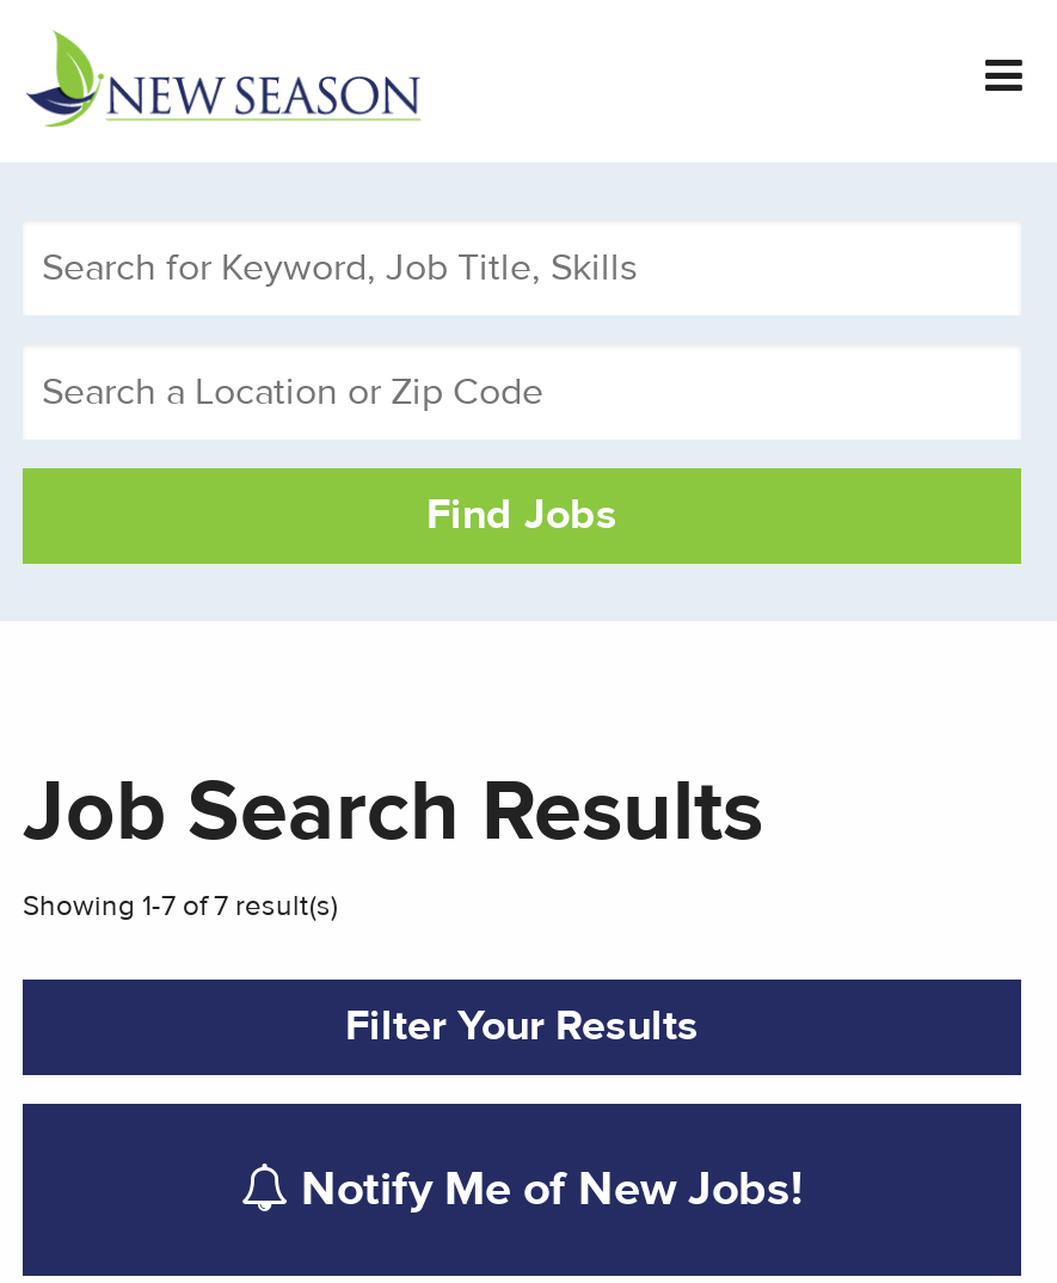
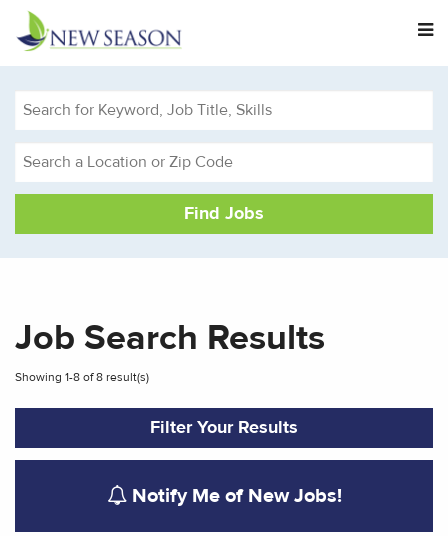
- Showing 1-7 of 7 result(s)
+ Showing 1-8 of 8 result(s)
